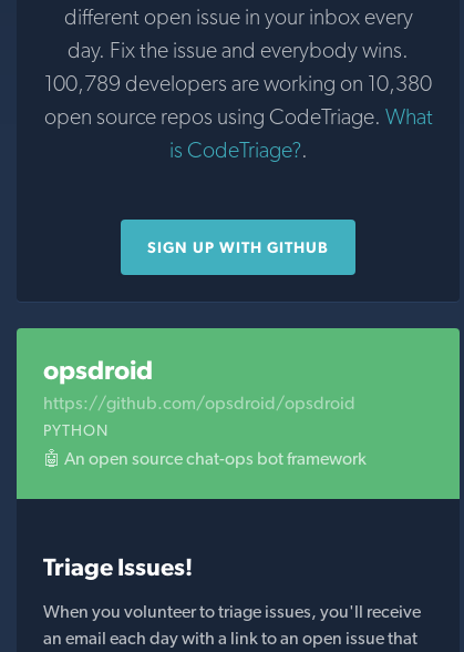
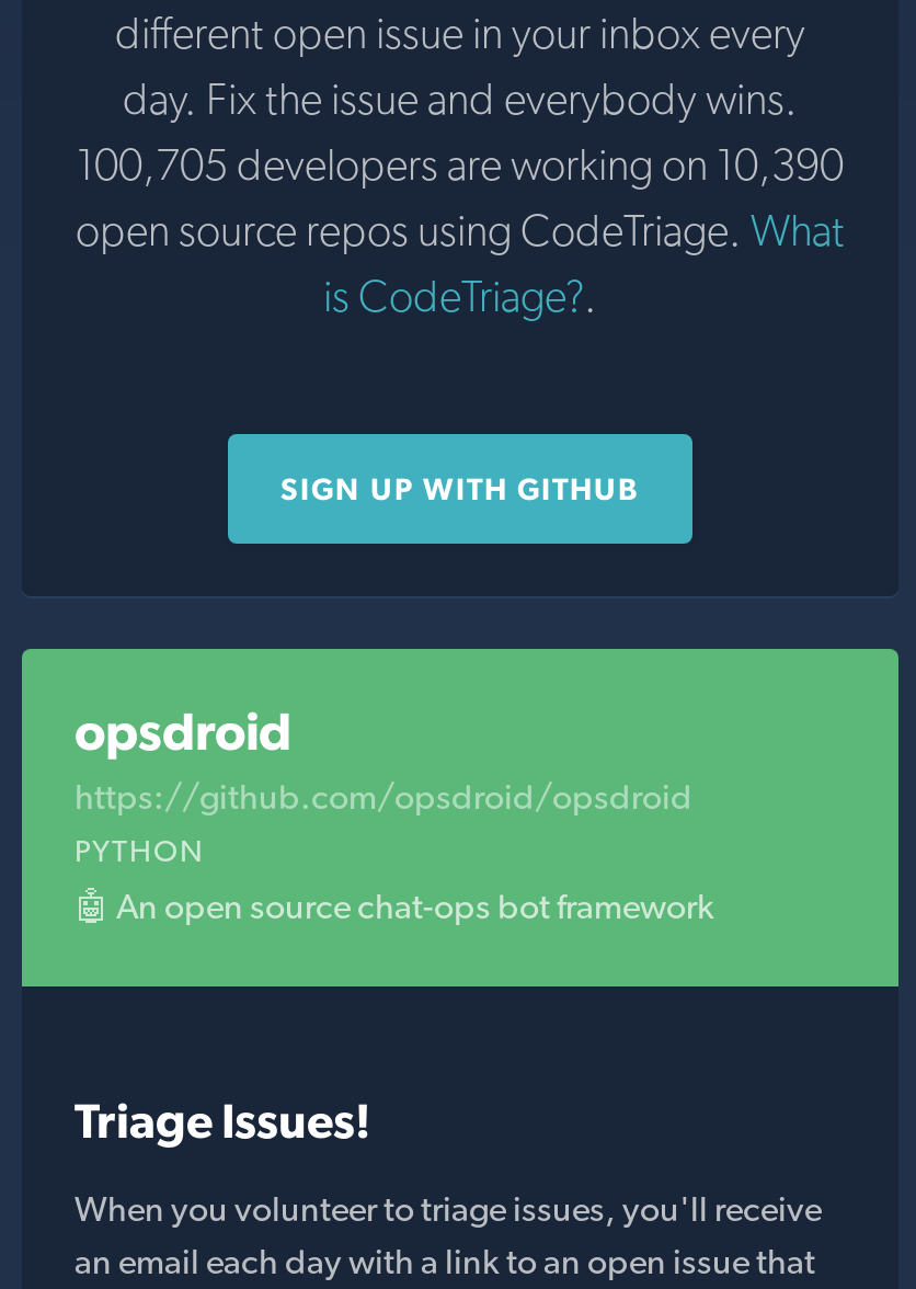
- 100,789 developers are working on 10,380
+ 100,705 developers are working on 10,390
